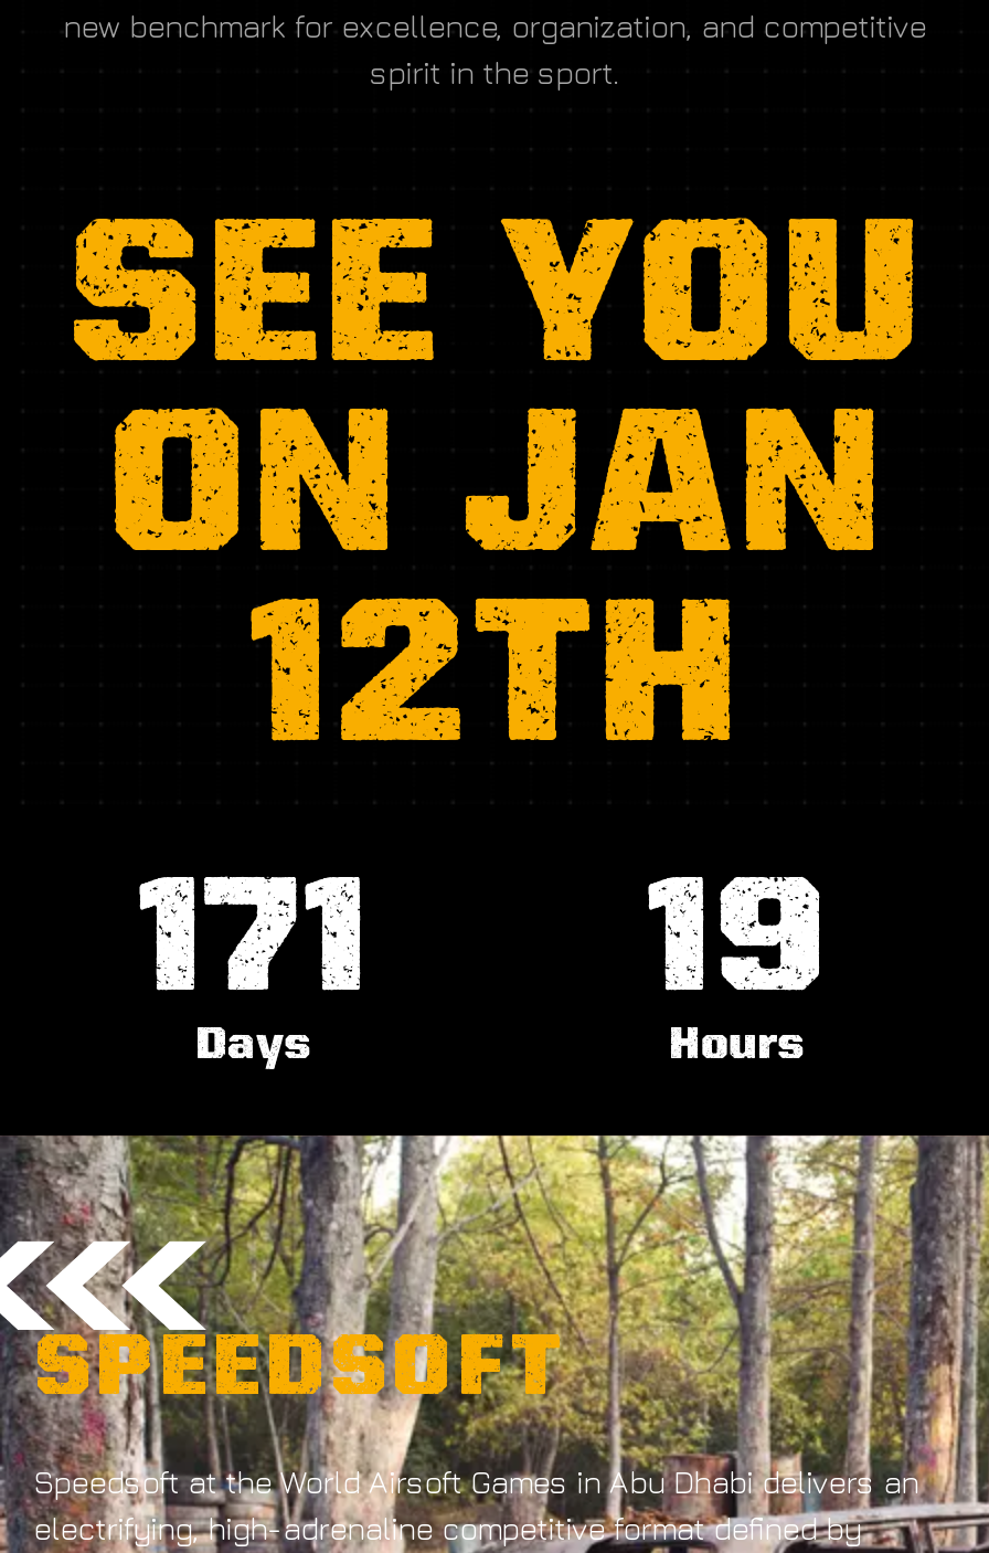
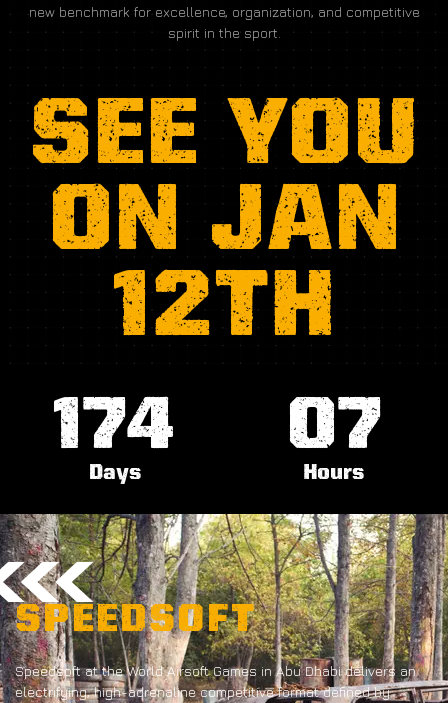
- 171
+ 174

- 19
+ 07
